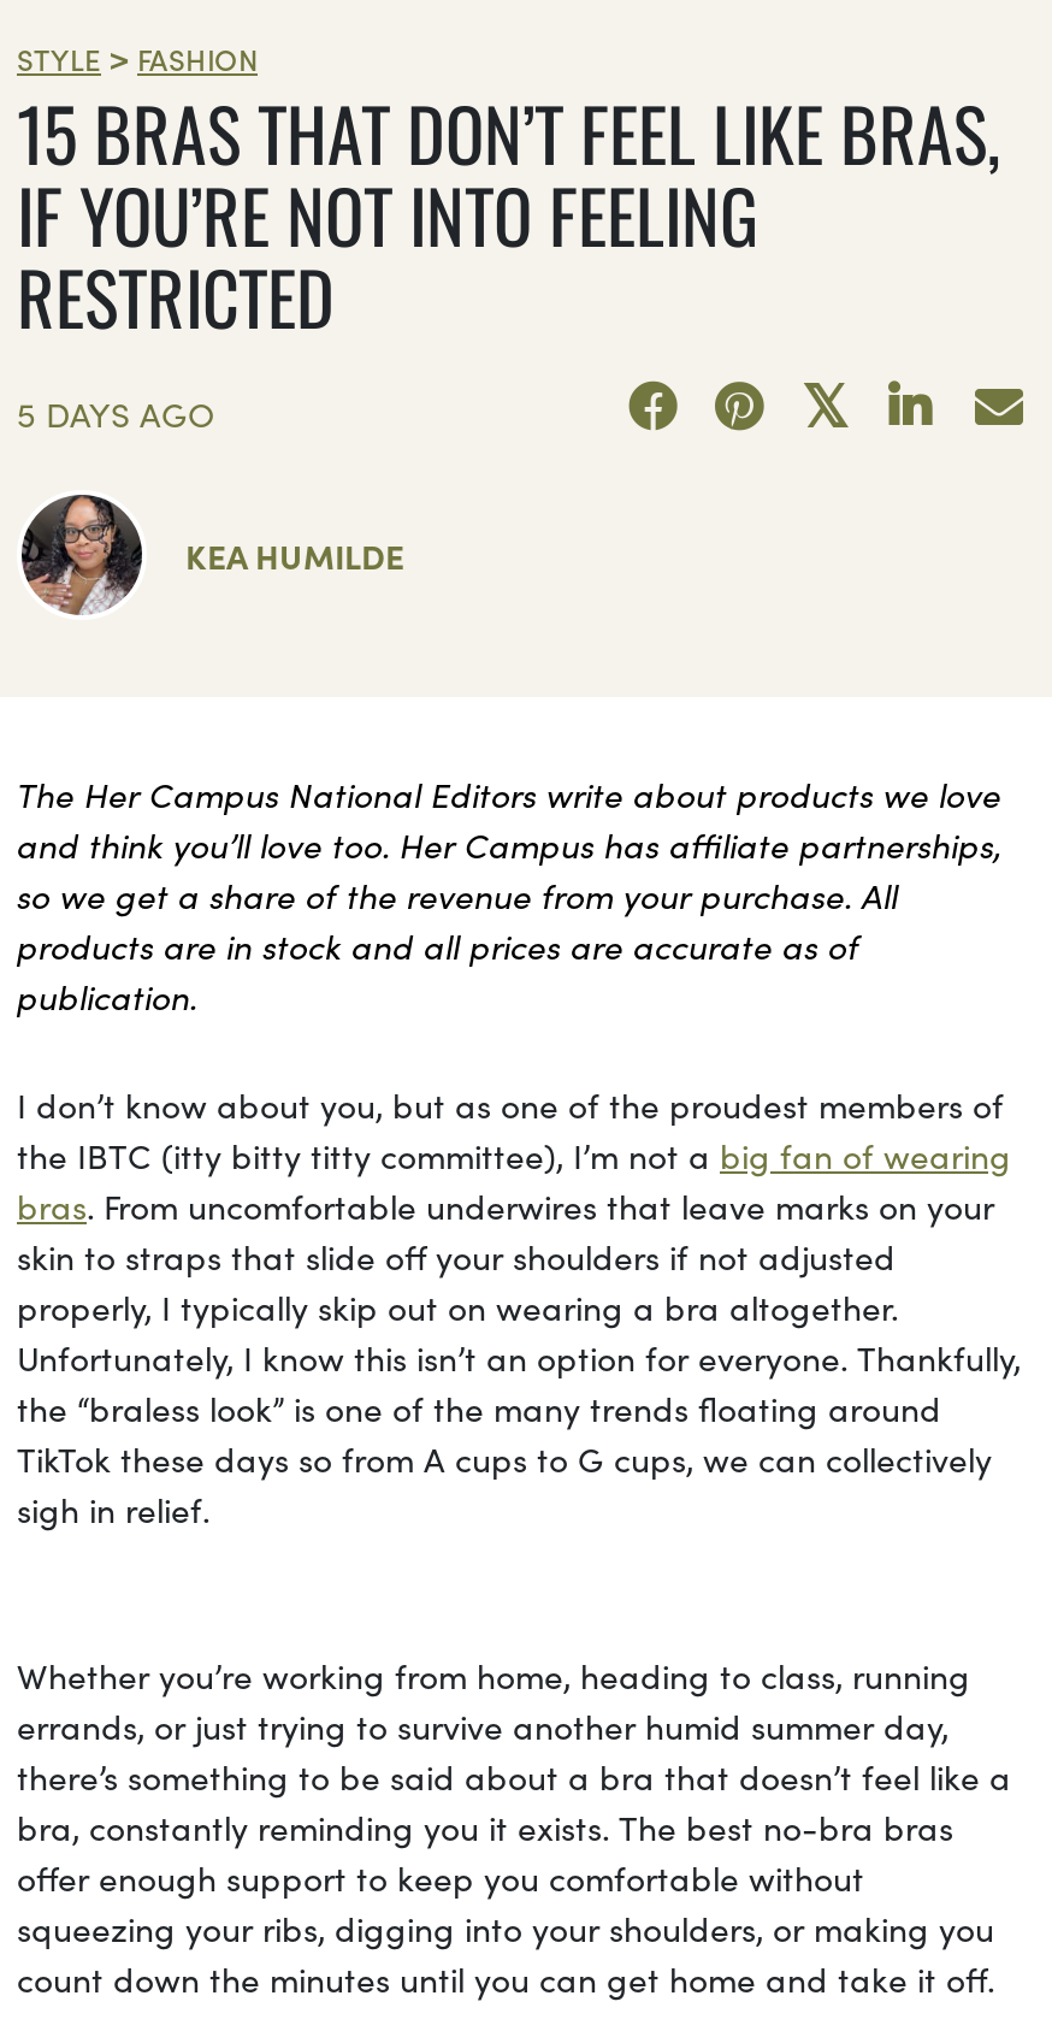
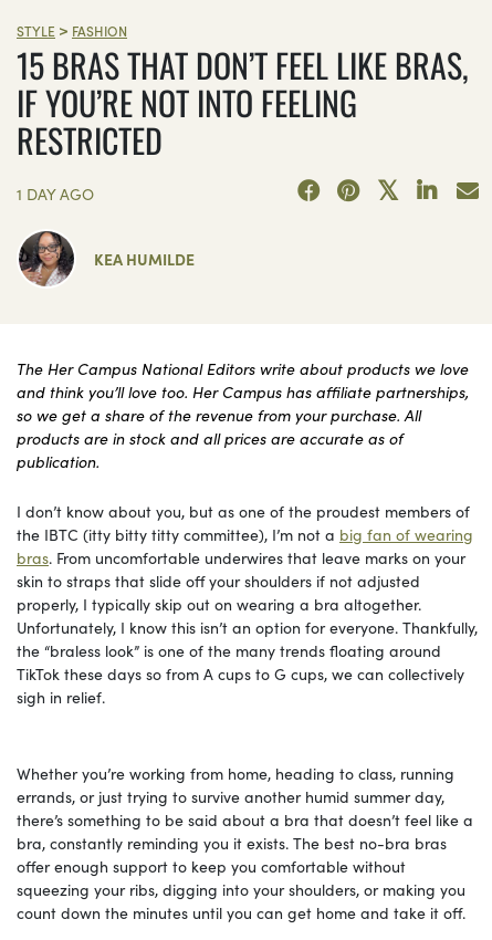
- 5 DAYS AGO
+ 1 DAY AGO
